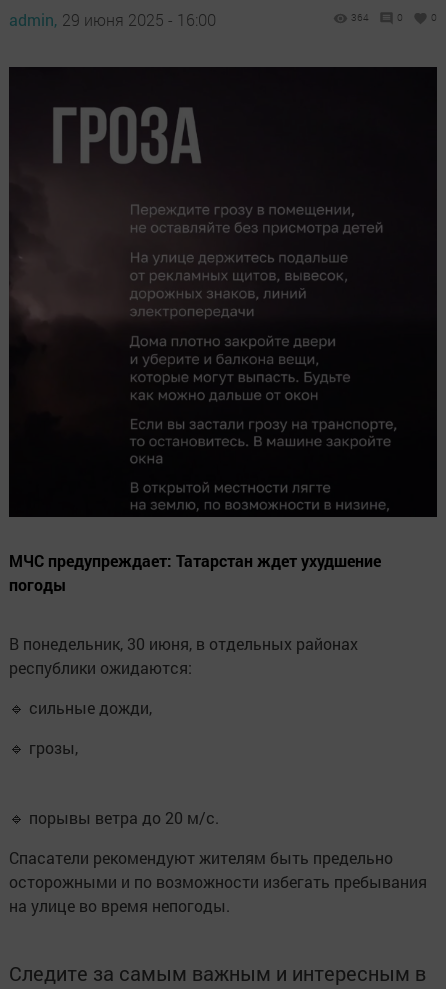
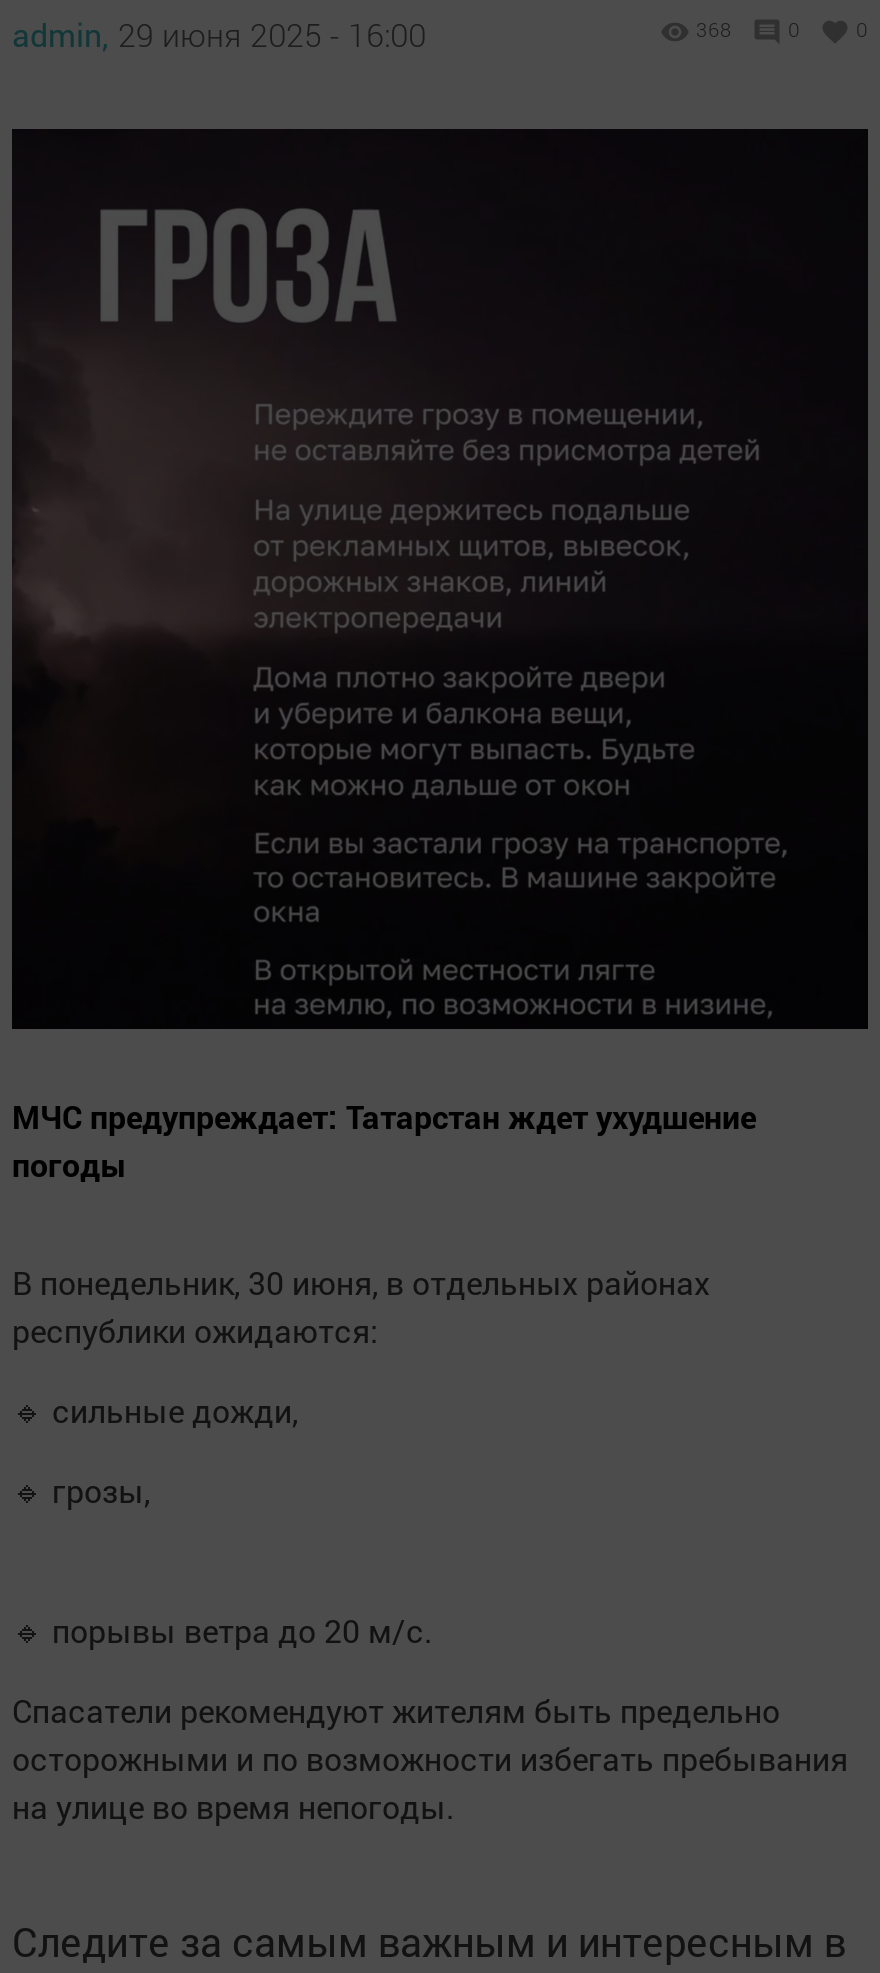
- 364
+ 368
